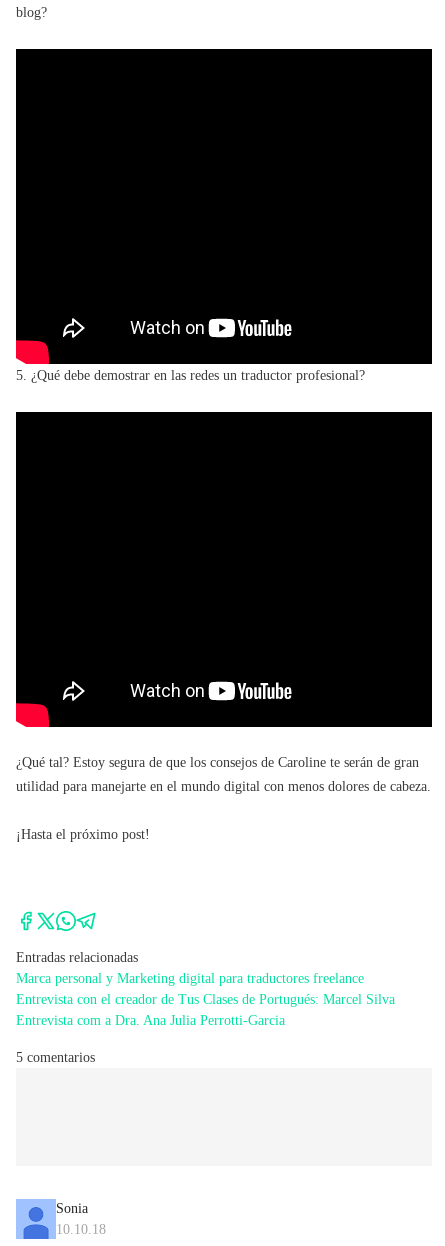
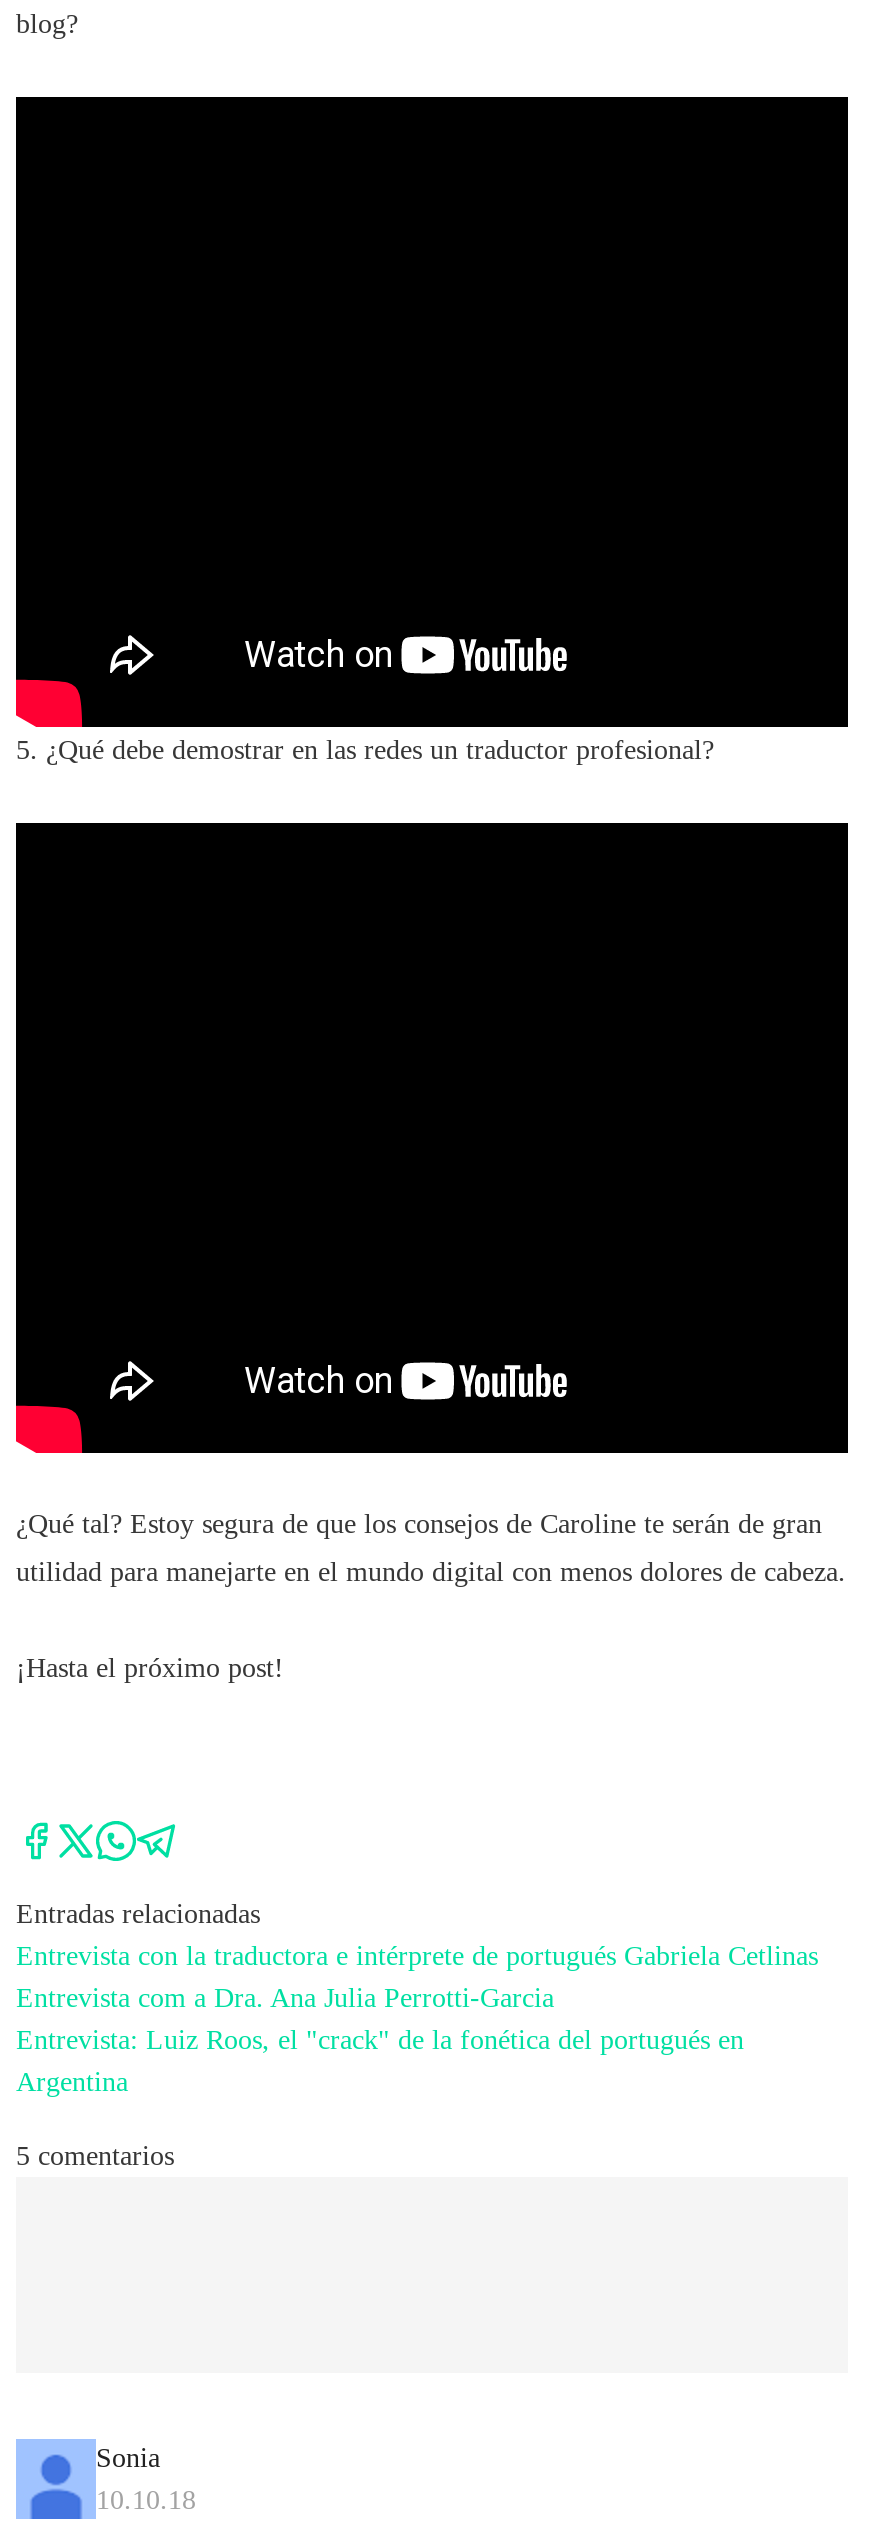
- Marca personal y Marketing digital para traductores freelance
- Entrevista con el creador de Tus Clases de Portugués: Marcel Silva
+ Entrevista con la traductora e intérprete de portugués Gabriela Cetlinas

moved up: Entrevista com a Dra. Ana Julia Perrotti-Garcia

+ Entrevista: Luiz Roos, el "crack" de la fonética del portugués en
+ Argentina
